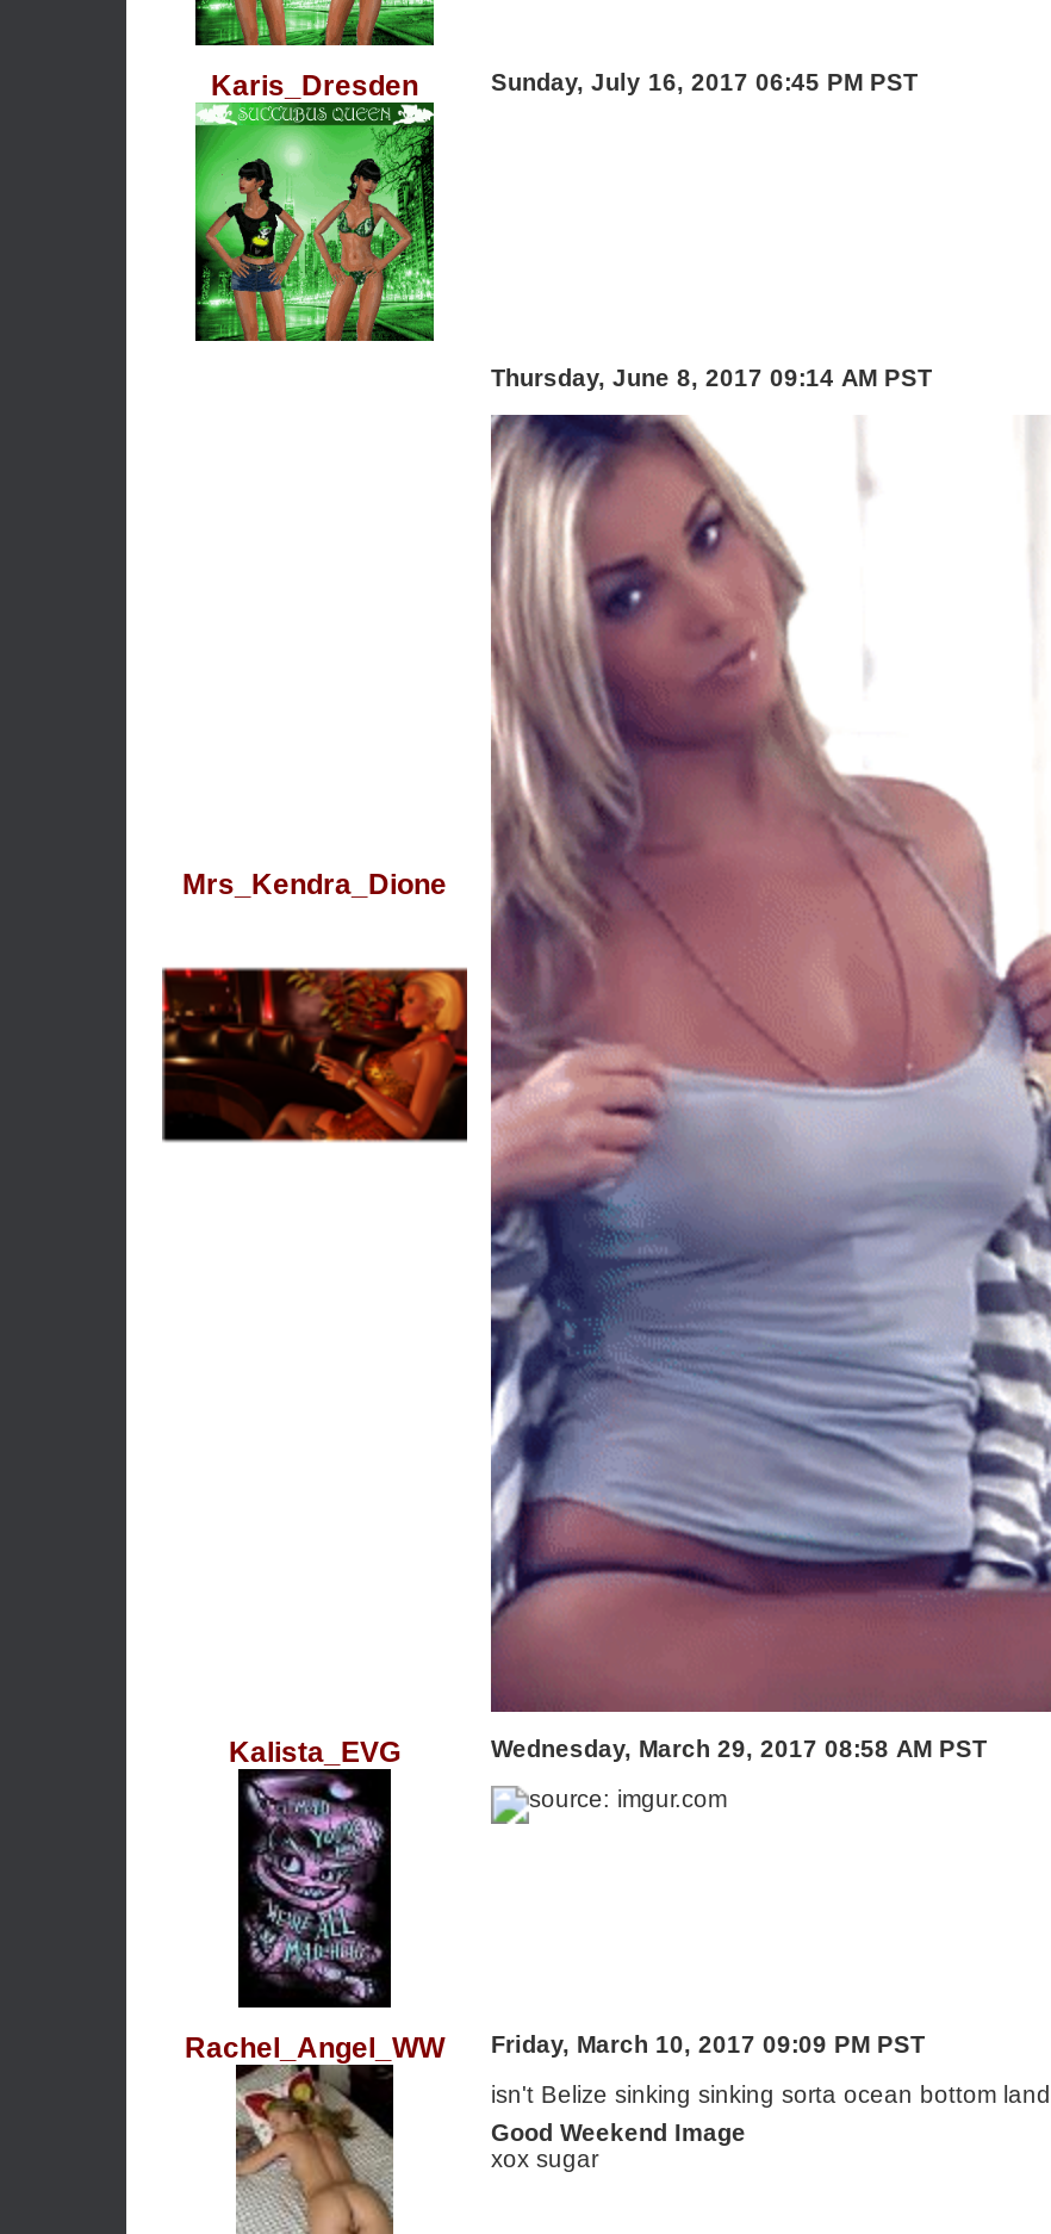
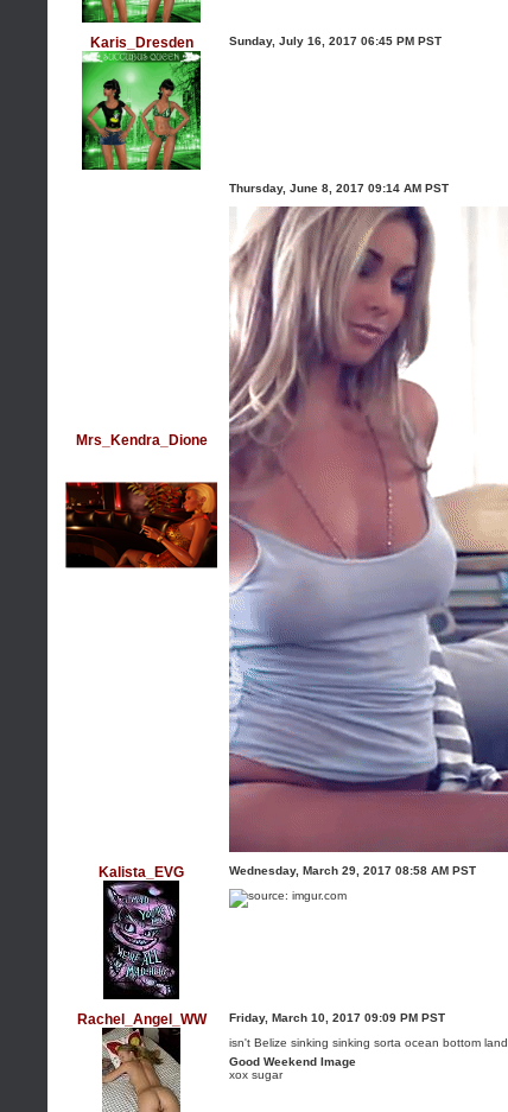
- [image]
+ [image]
